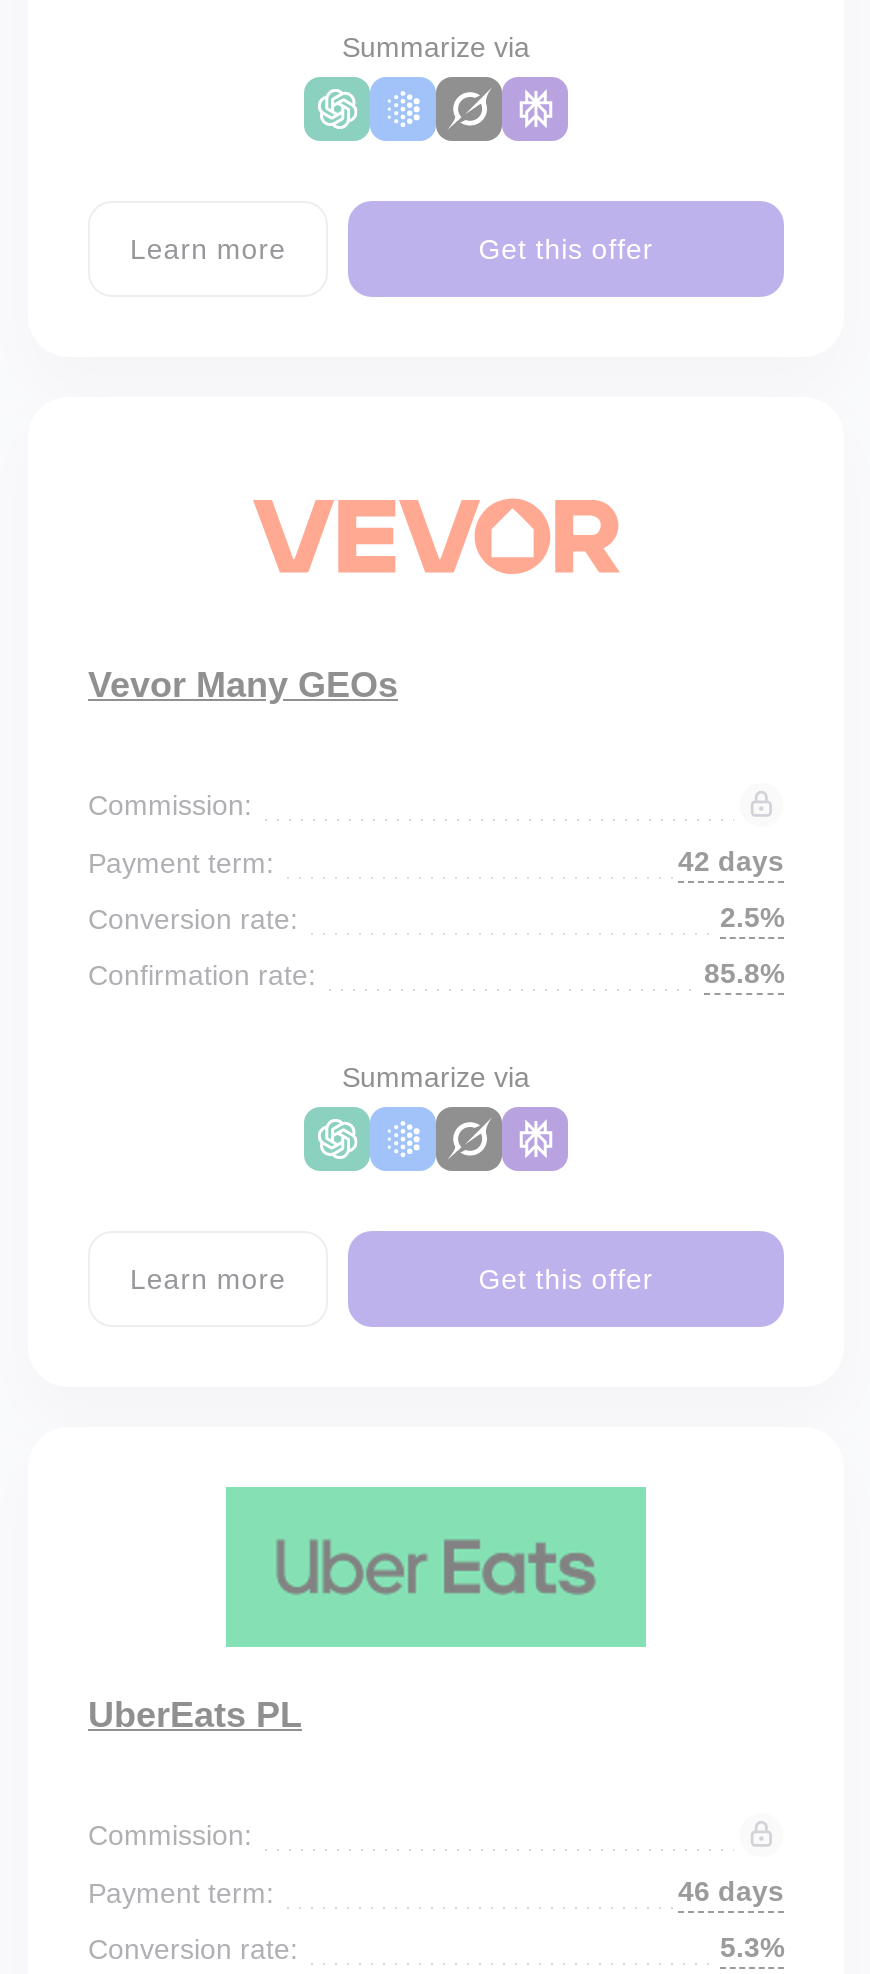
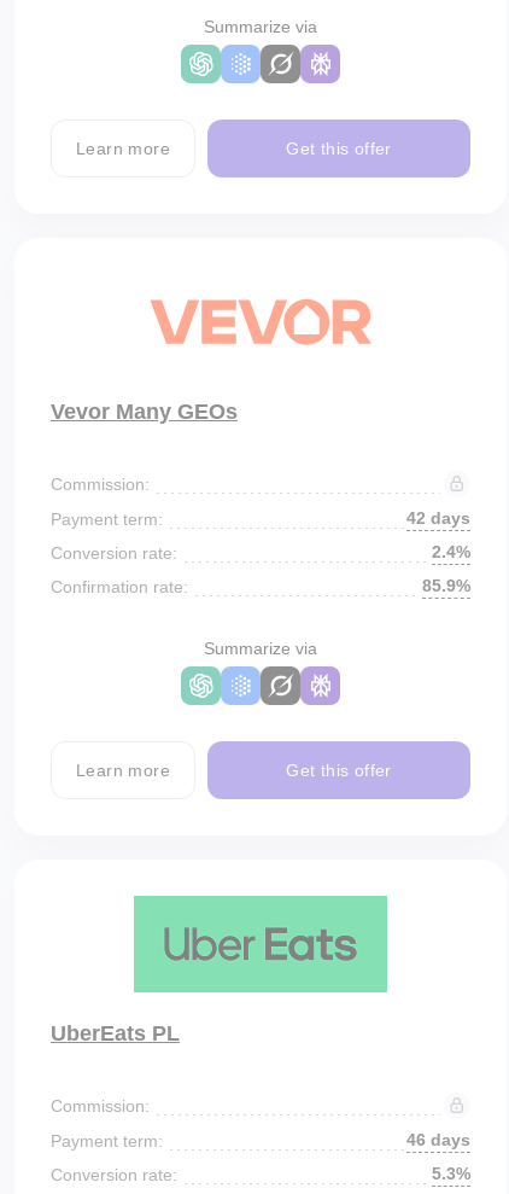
- 2.5%
+ 2.4%

- 85.8%
+ 85.9%
